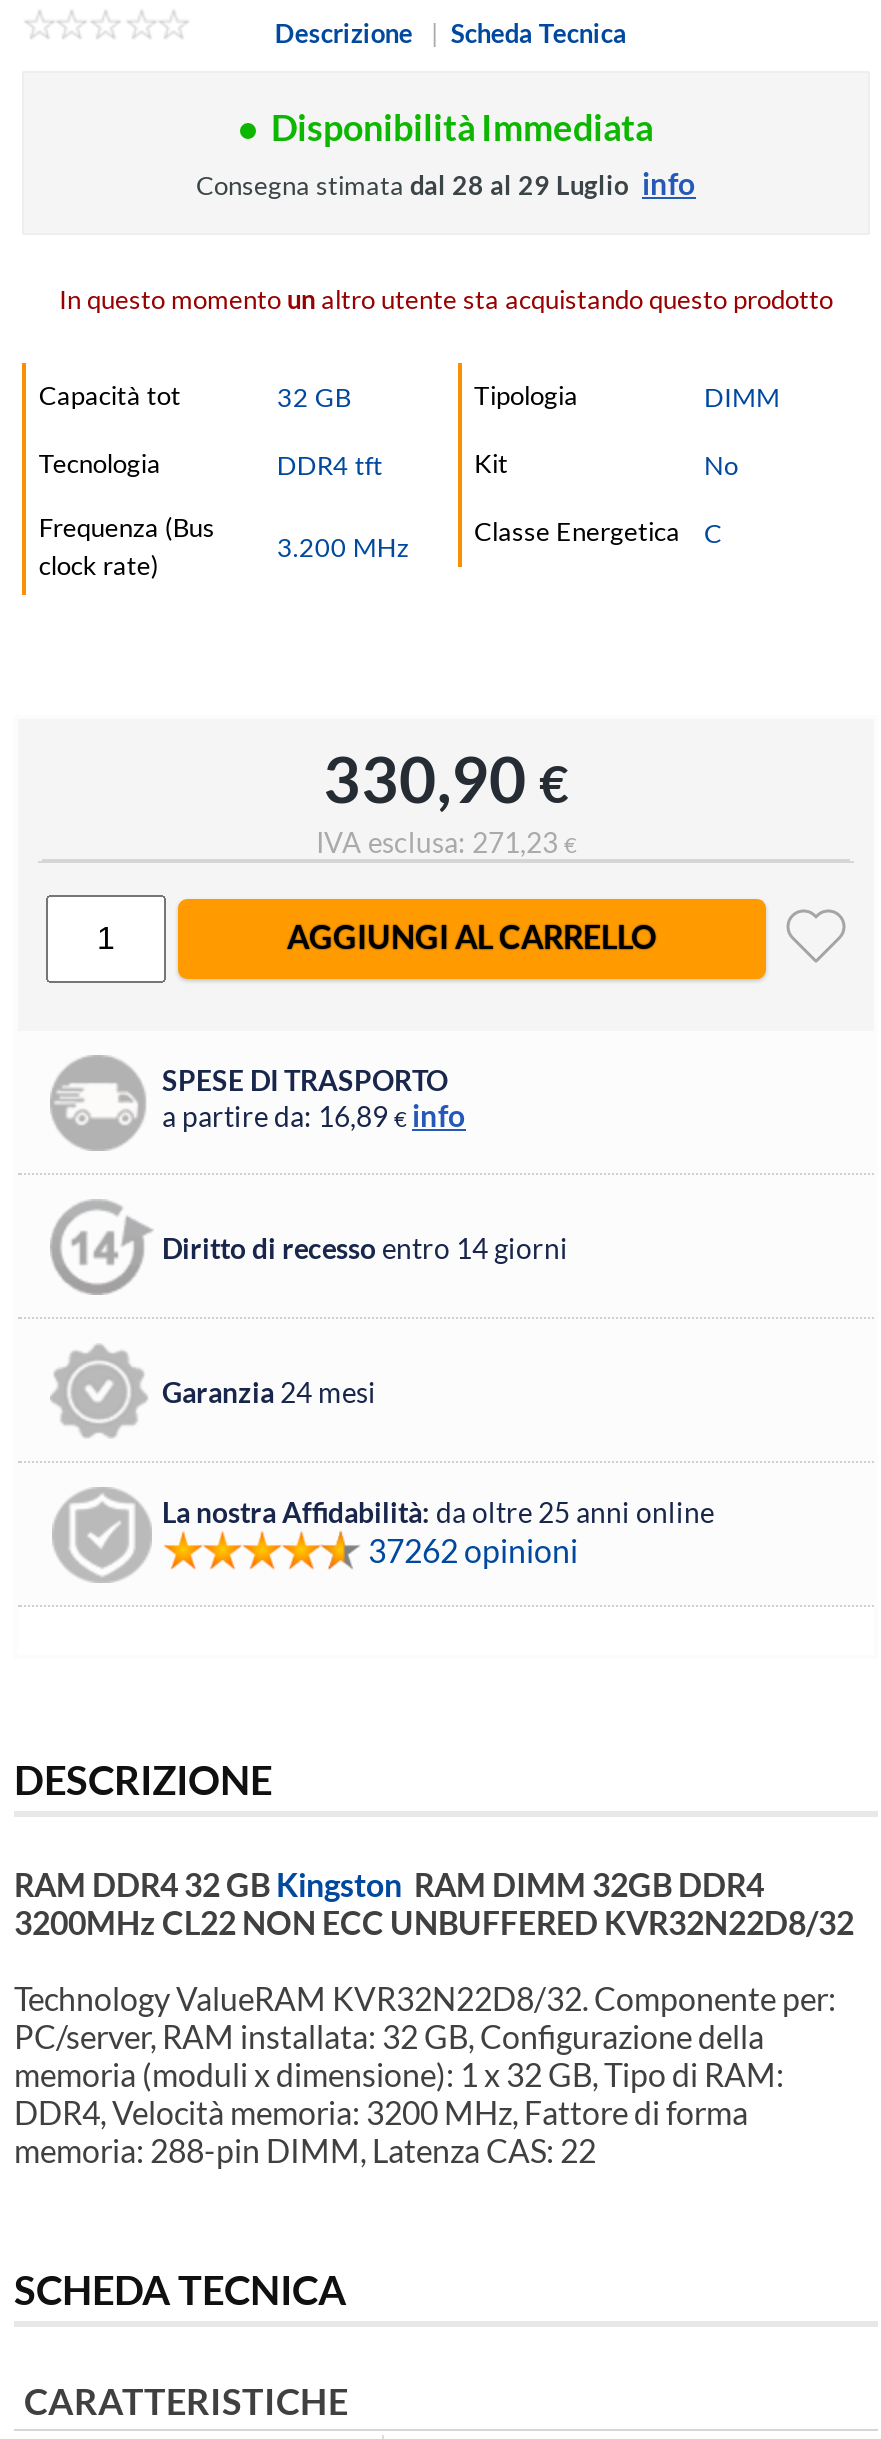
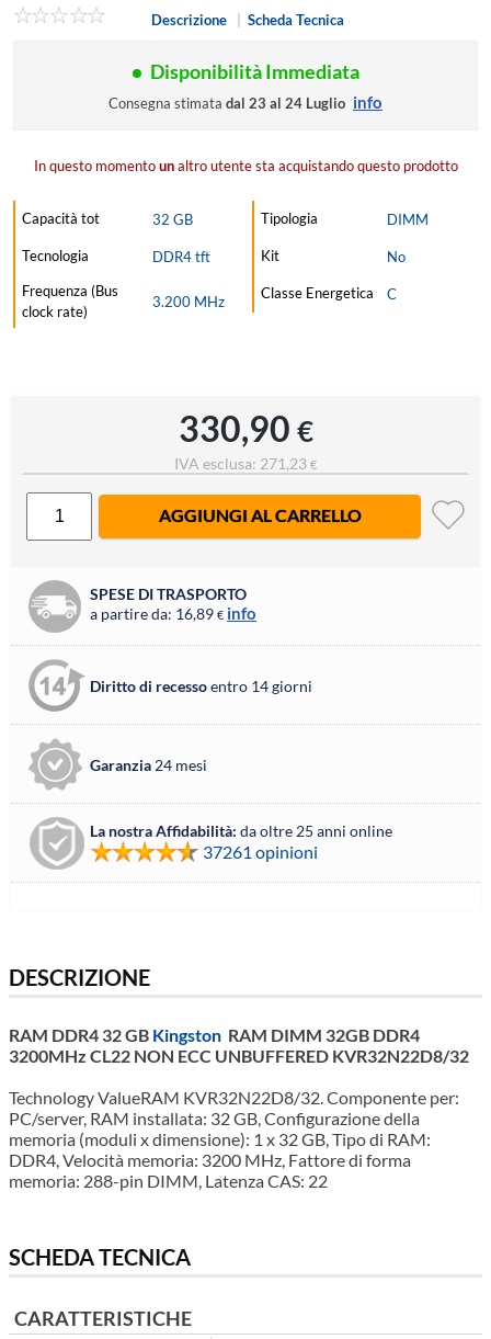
- Consegna stimata dal 28 al 29 Luglio info
+ Consegna stimata dal 23 al 24 Luglio info

- 37262 opinioni
+ 37261 opinioni
